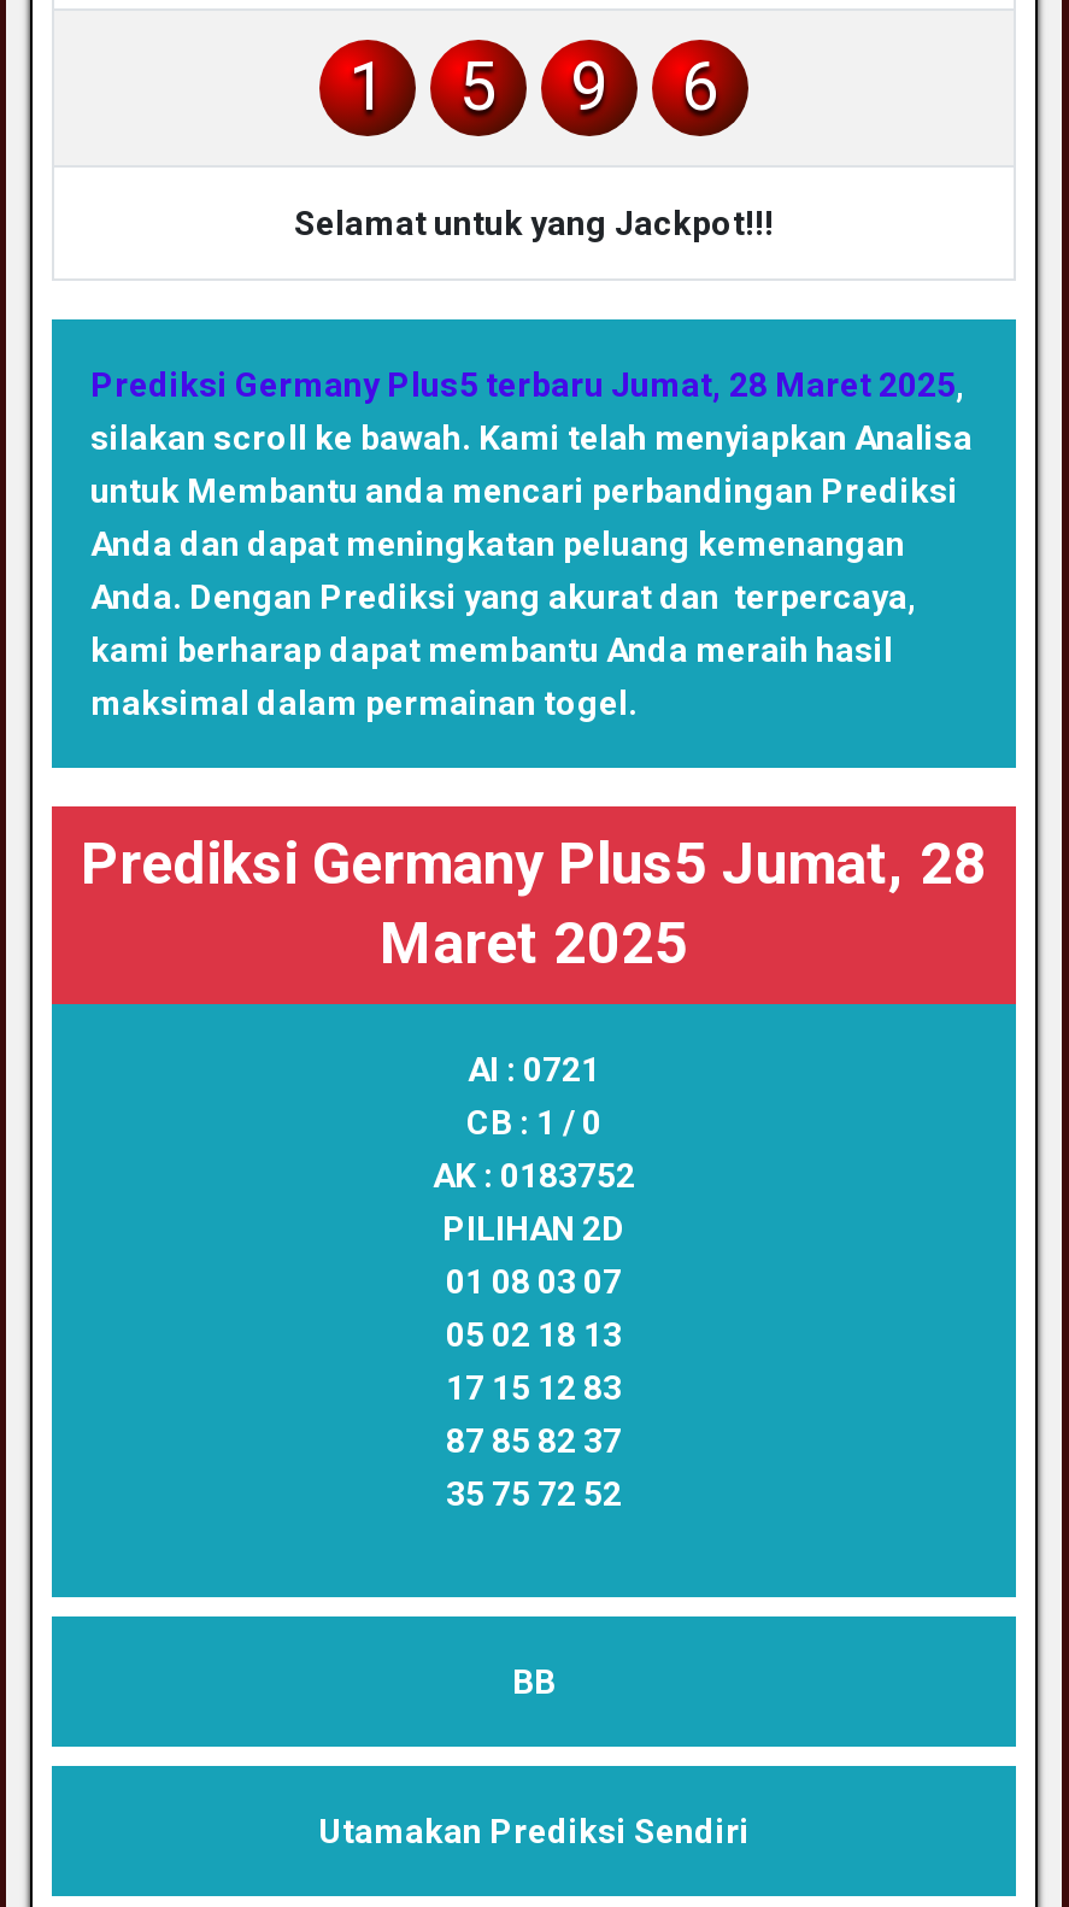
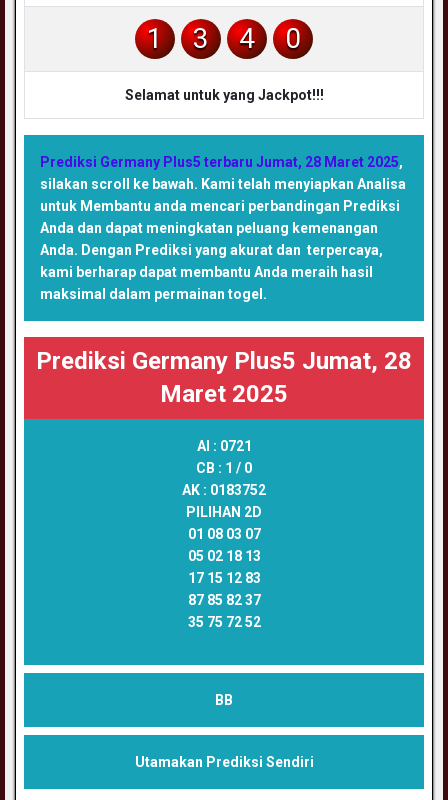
- 5
+ 3

- 9
+ 4

- 6
+ 0
